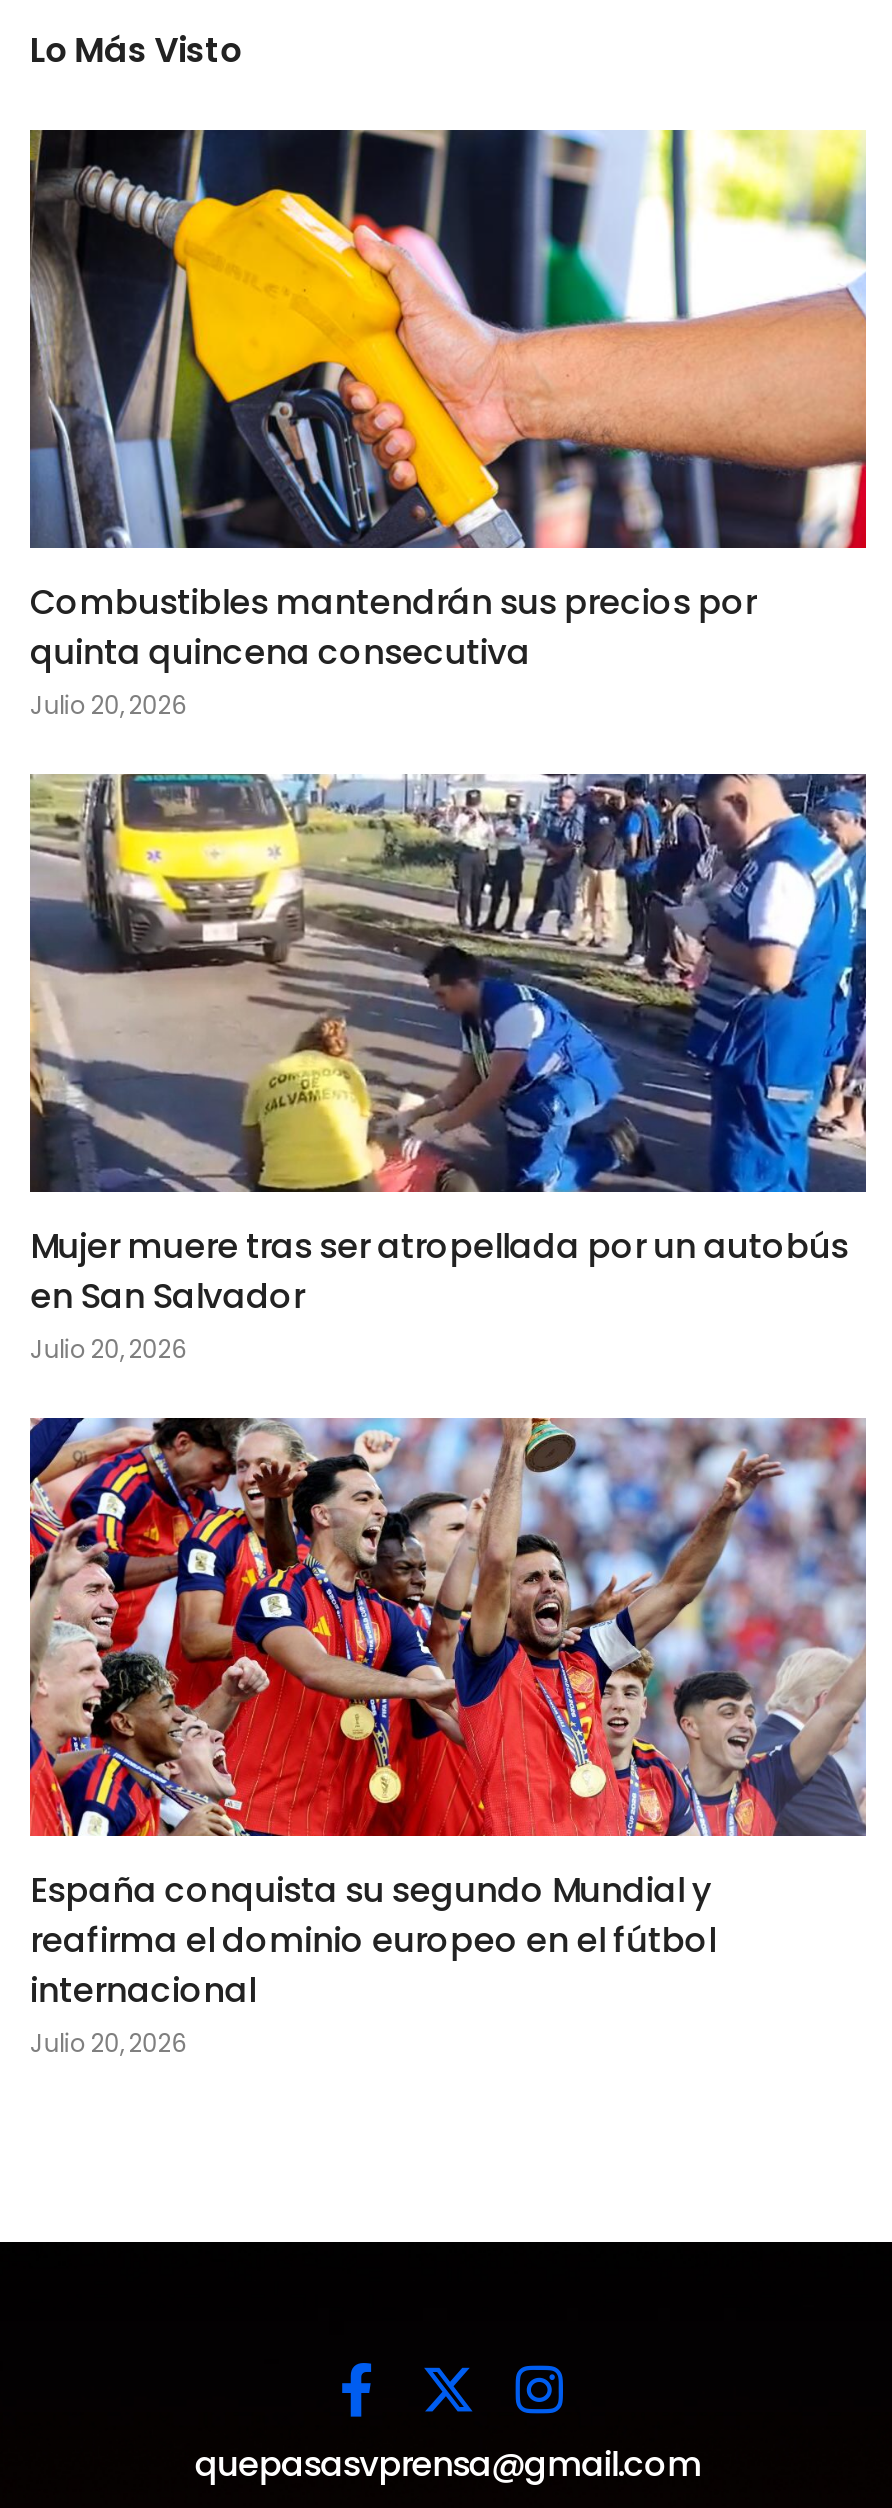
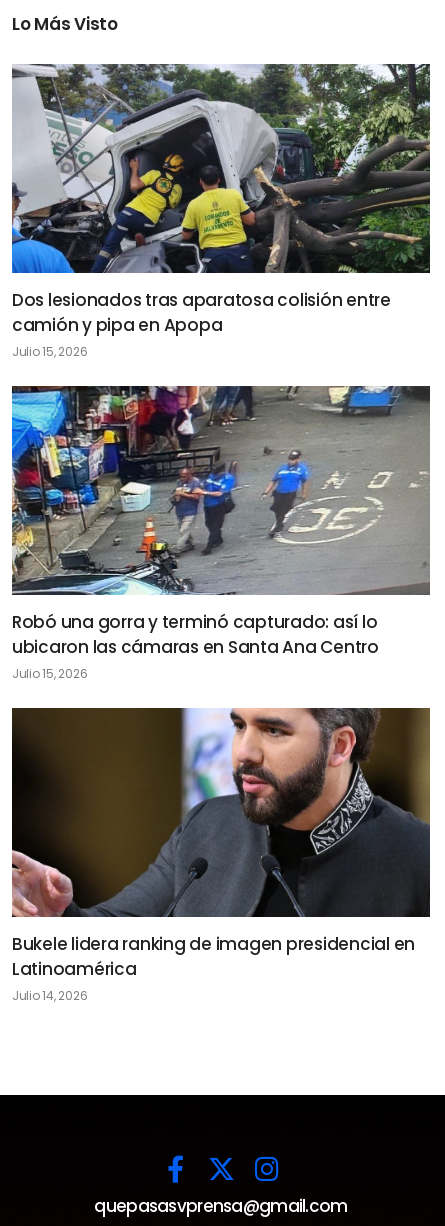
- [image]
- Combustibles mantendrán sus precios por
- quinta quincena consecutiva
- Julio 20, 2026
+ [image]
+ Dos lesionados tras aparatosa colisión entre
+ camión y pipa en Apopa
+ Julio 15, 2026

- [image]
- Mujer muere tras ser atropellada por un autobús
- en San Salvador
- Julio 20, 2026
+ [image]
+ Robó una gorra y terminó capturado: así lo
+ ubicaron las cámaras en Santa Ana Centro
+ Julio 15, 2026

- [image]
- España conquista su segundo Mundial y
- reafirma el dominio europeo en el fútbol
- internacional
- Julio 20, 2026
+ [image]
+ Bukele lidera ranking de imagen presidencial en
+ Latinoamérica
+ Julio 14, 2026
